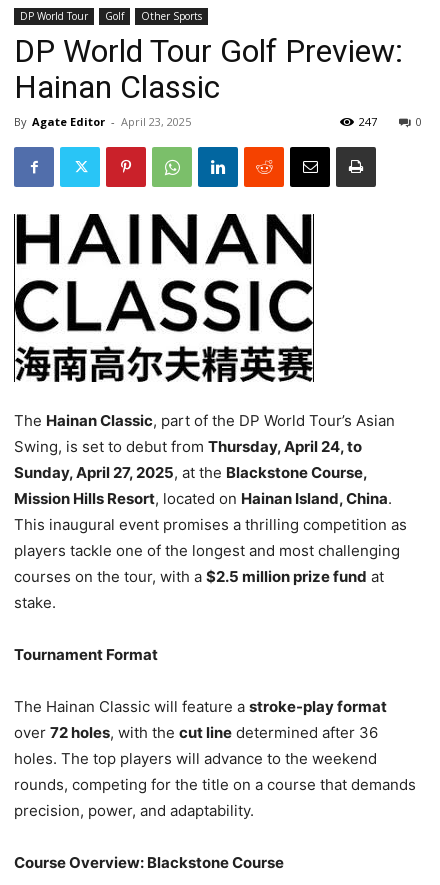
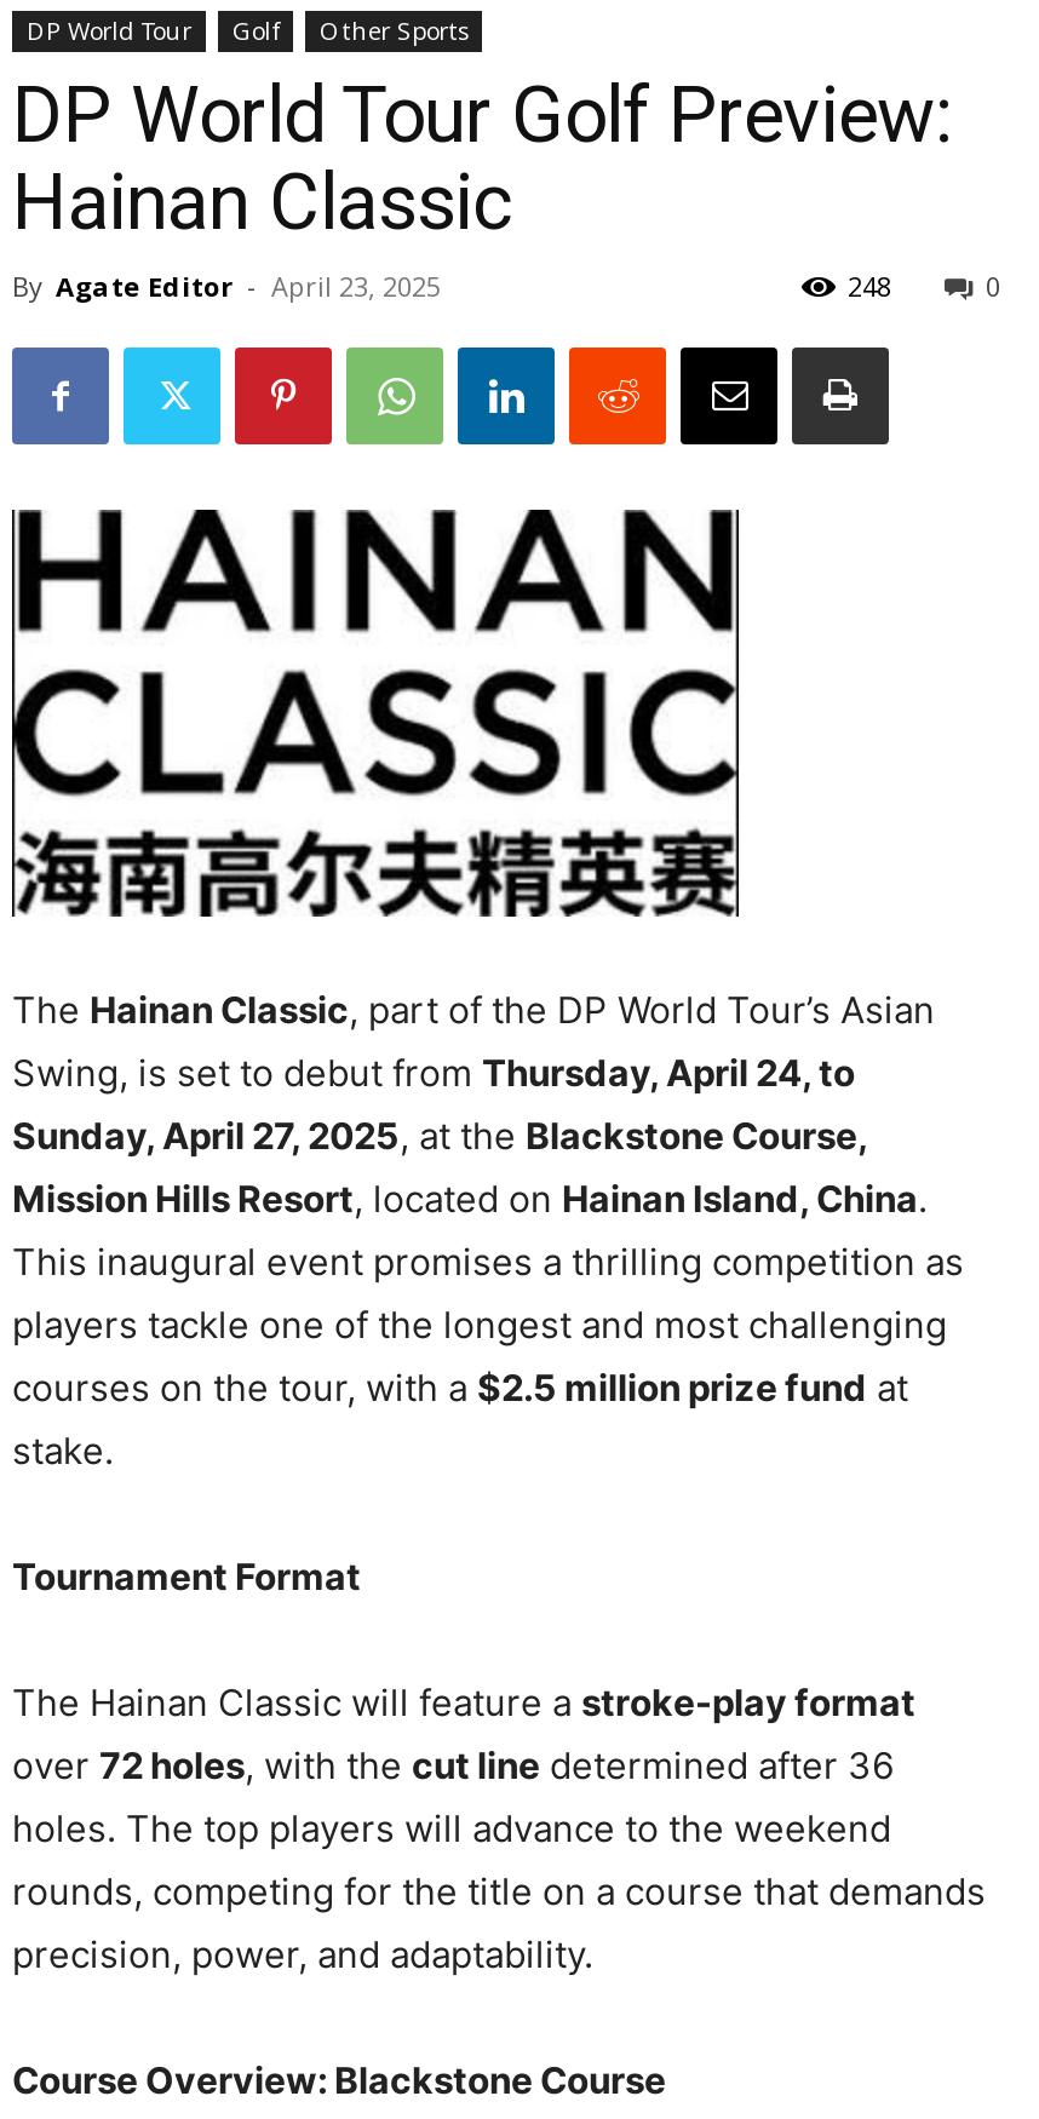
- 247
+ 248
